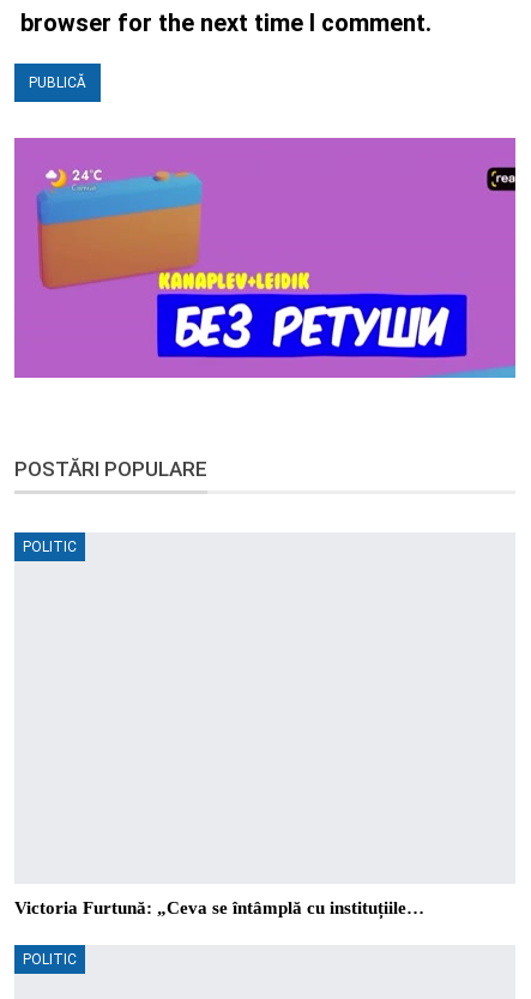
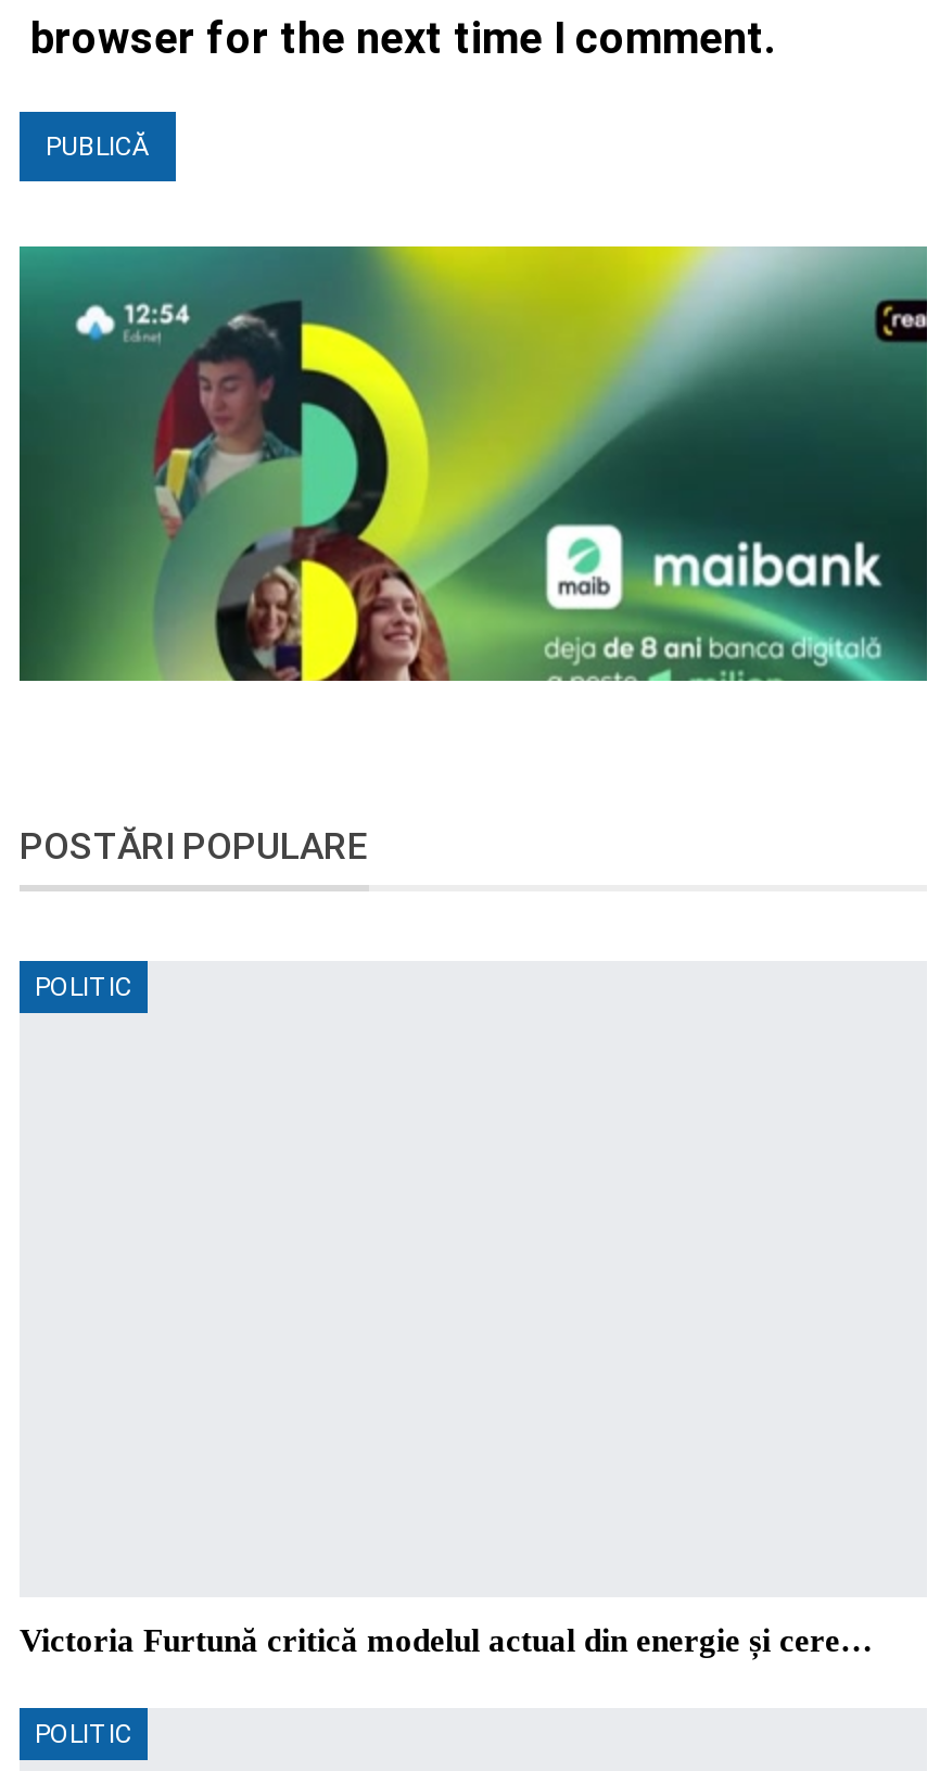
- [image]
+ [image]

- Victoria Furtună: „Ceva se întâmplă cu instituțiile…
+ Victoria Furtună critică modelul actual din energie și cere…
